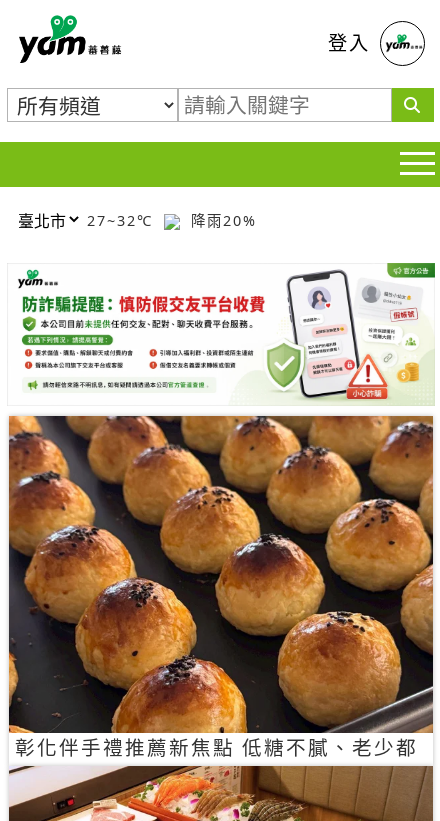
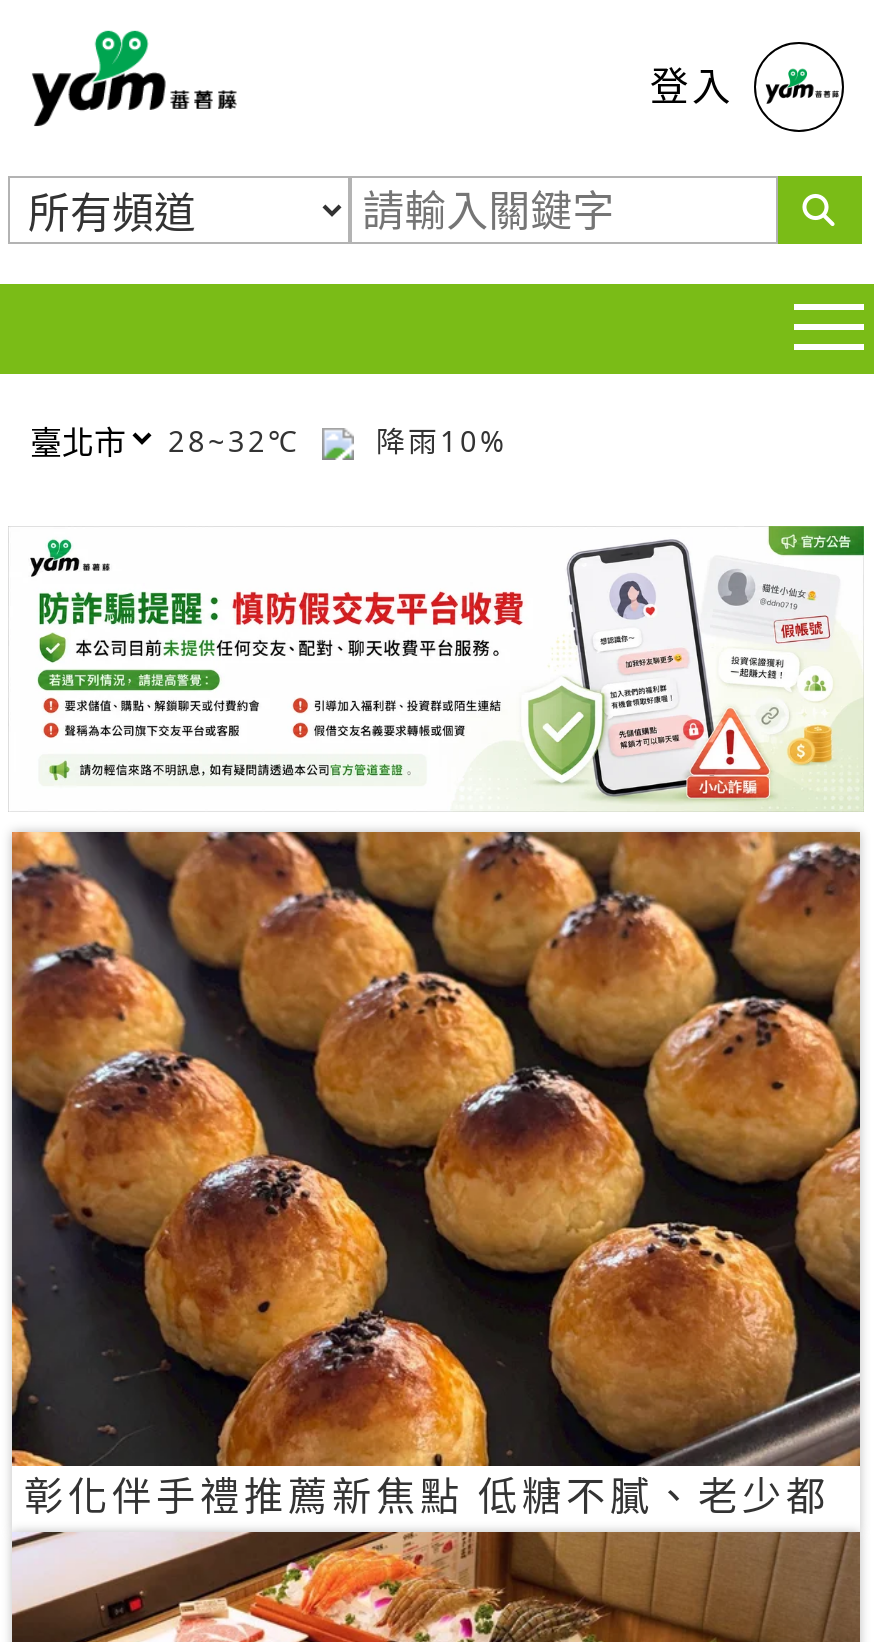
- 27~32℃
+ 28~32℃

- 降雨20%
+ 降雨10%
